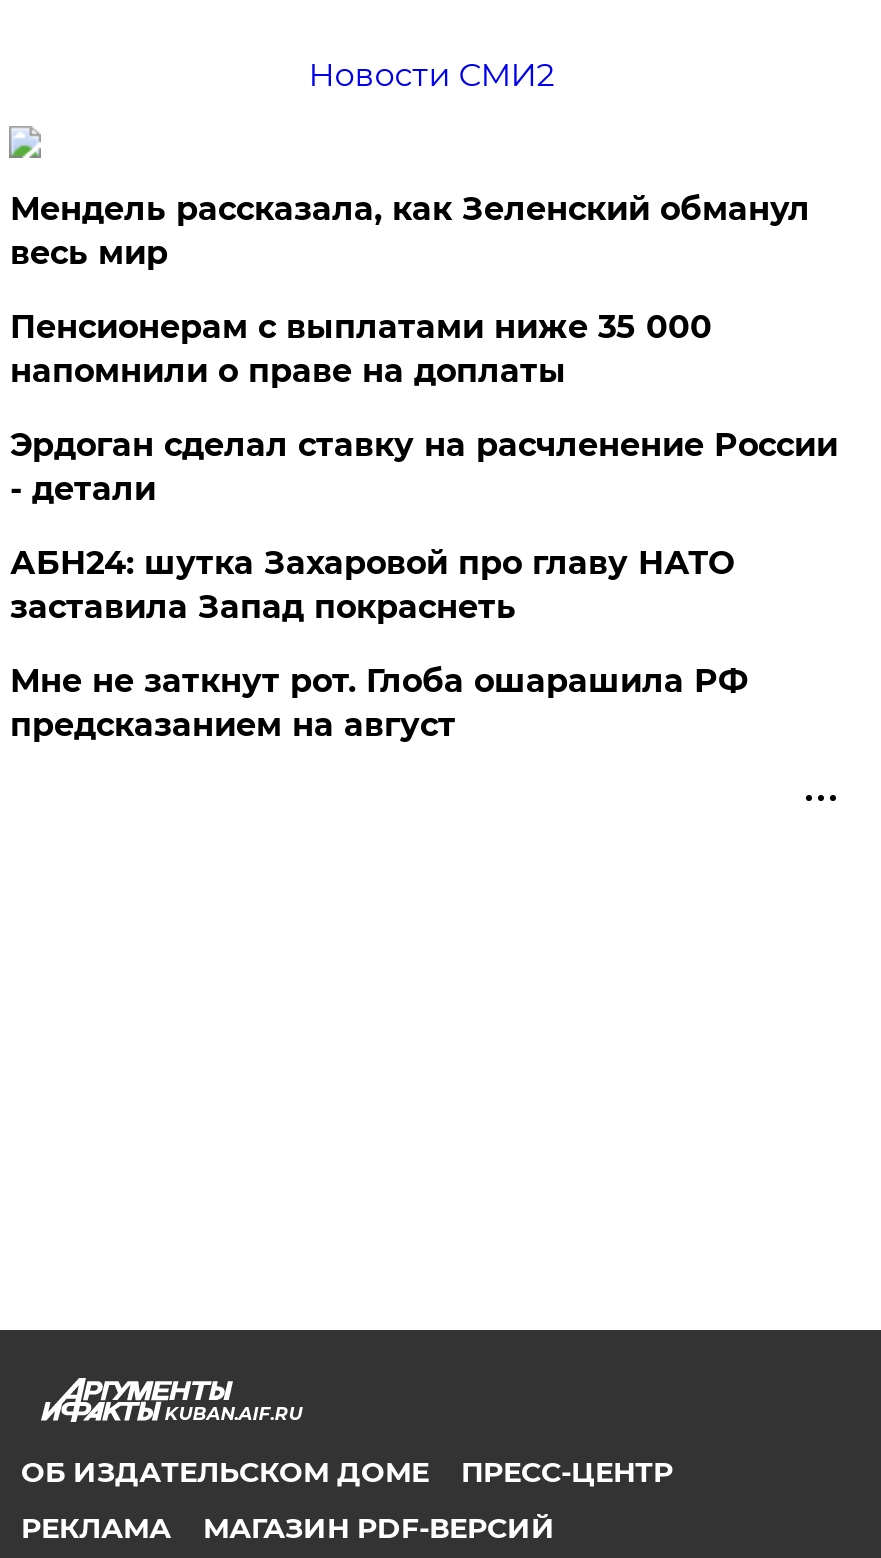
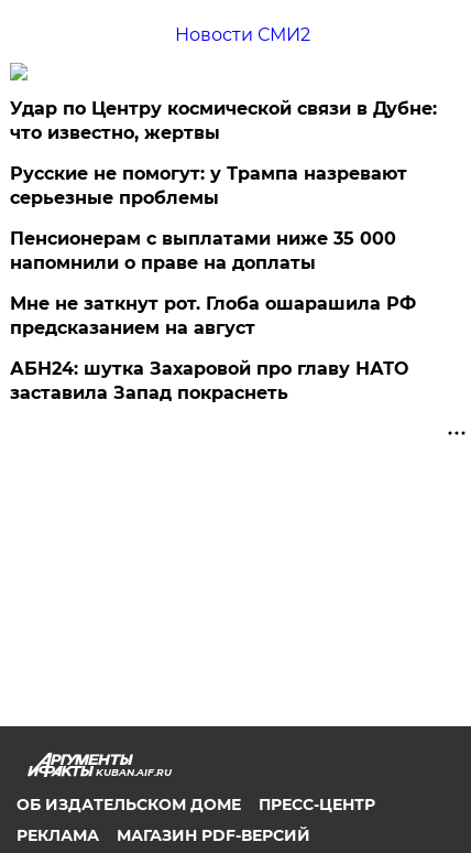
- Мендель рассказала, как Зеленский обманул
- весь мир
+ Удар по Центру космической связи в Дубне:
+ что известно, жертвы
+ Русские не помогут: у Трампа назревают
+ серьезные проблемы

moved down: Пенсионерам с выплатами ниже 35 000 | напомнили о праве на доплаты

- Эрдоган сделал ставку на расчленение России
- - детали

moved down: АБН24: шутка Захаровой про главу НАТО | заставила Запад покраснеть

moved up: Мне не заткнут рот. Глоба ошарашила РФ | предсказанием на август
